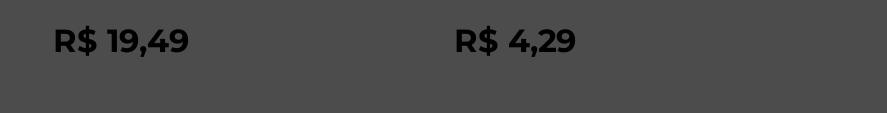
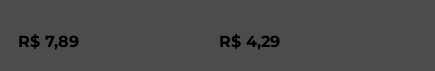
- R$ 19,49
+ R$ 7,89
